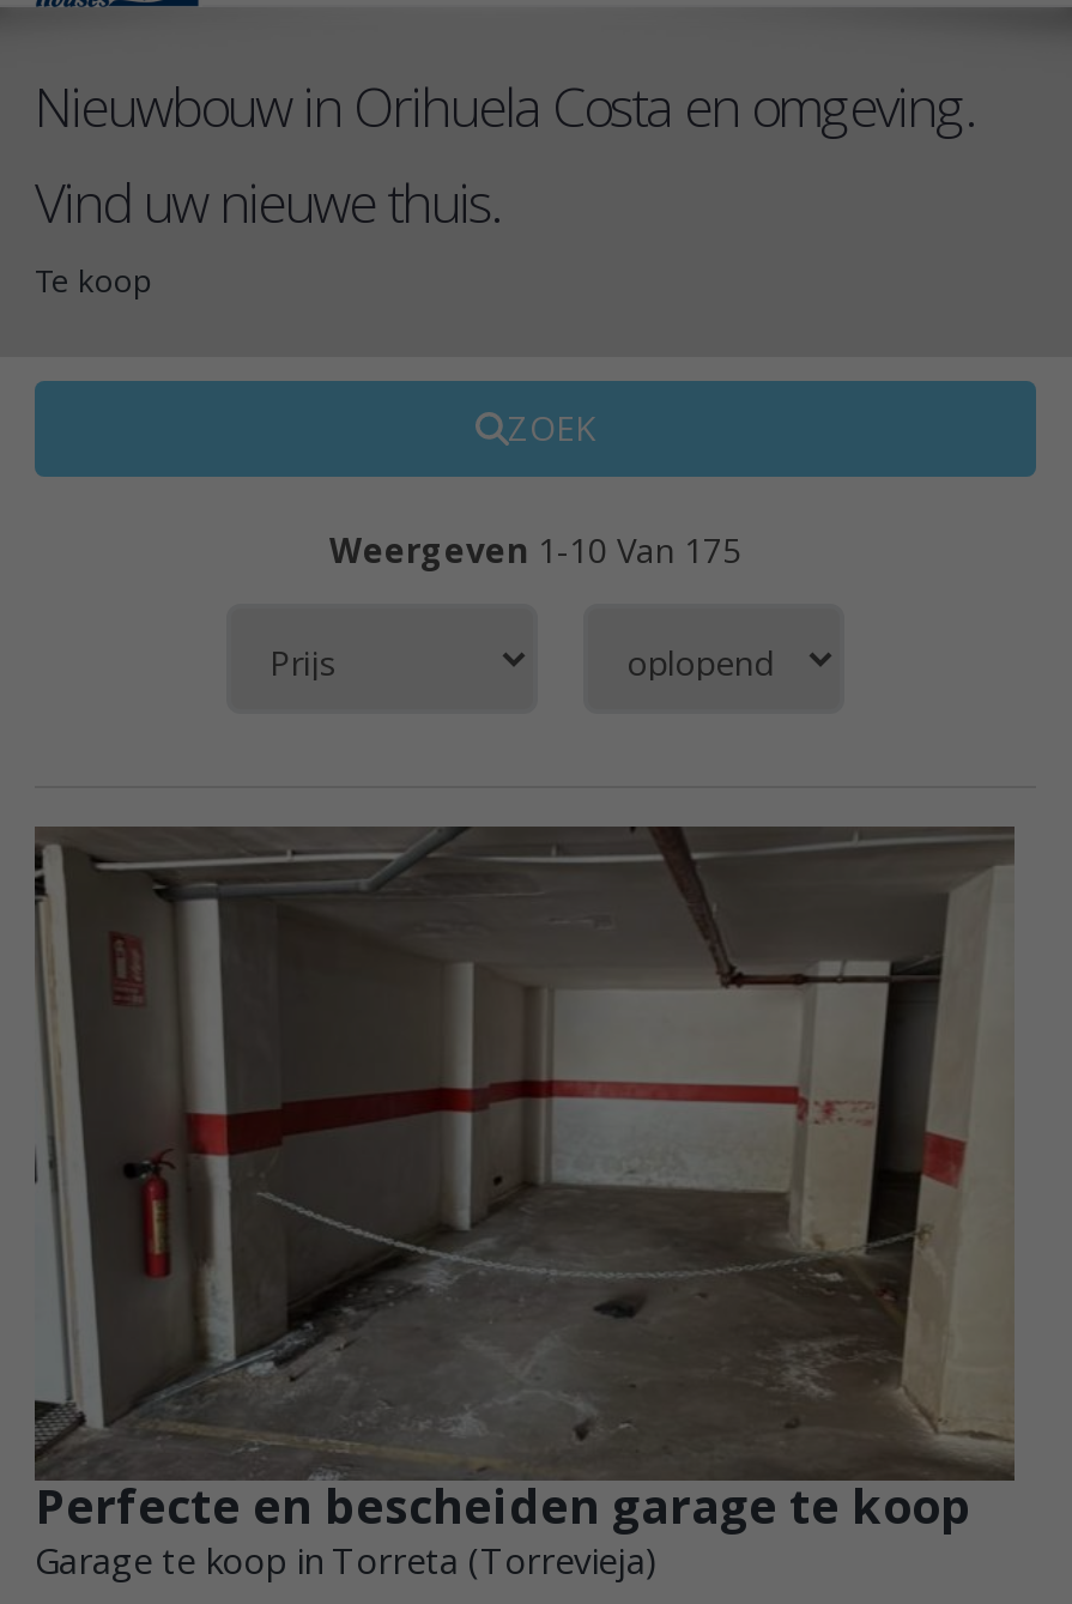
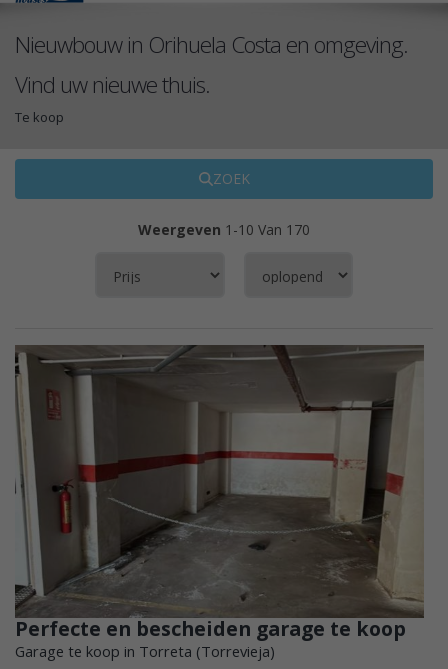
- Weergeven 1-10 Van 175
+ Weergeven 1-10 Van 170
